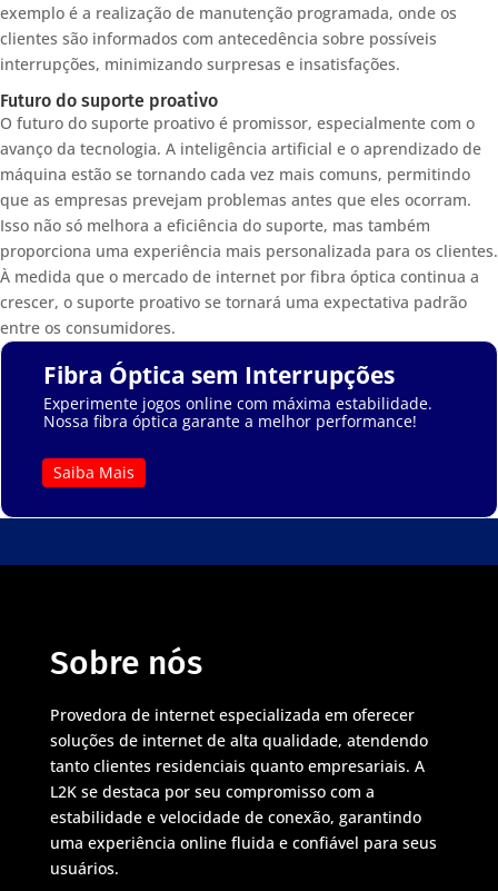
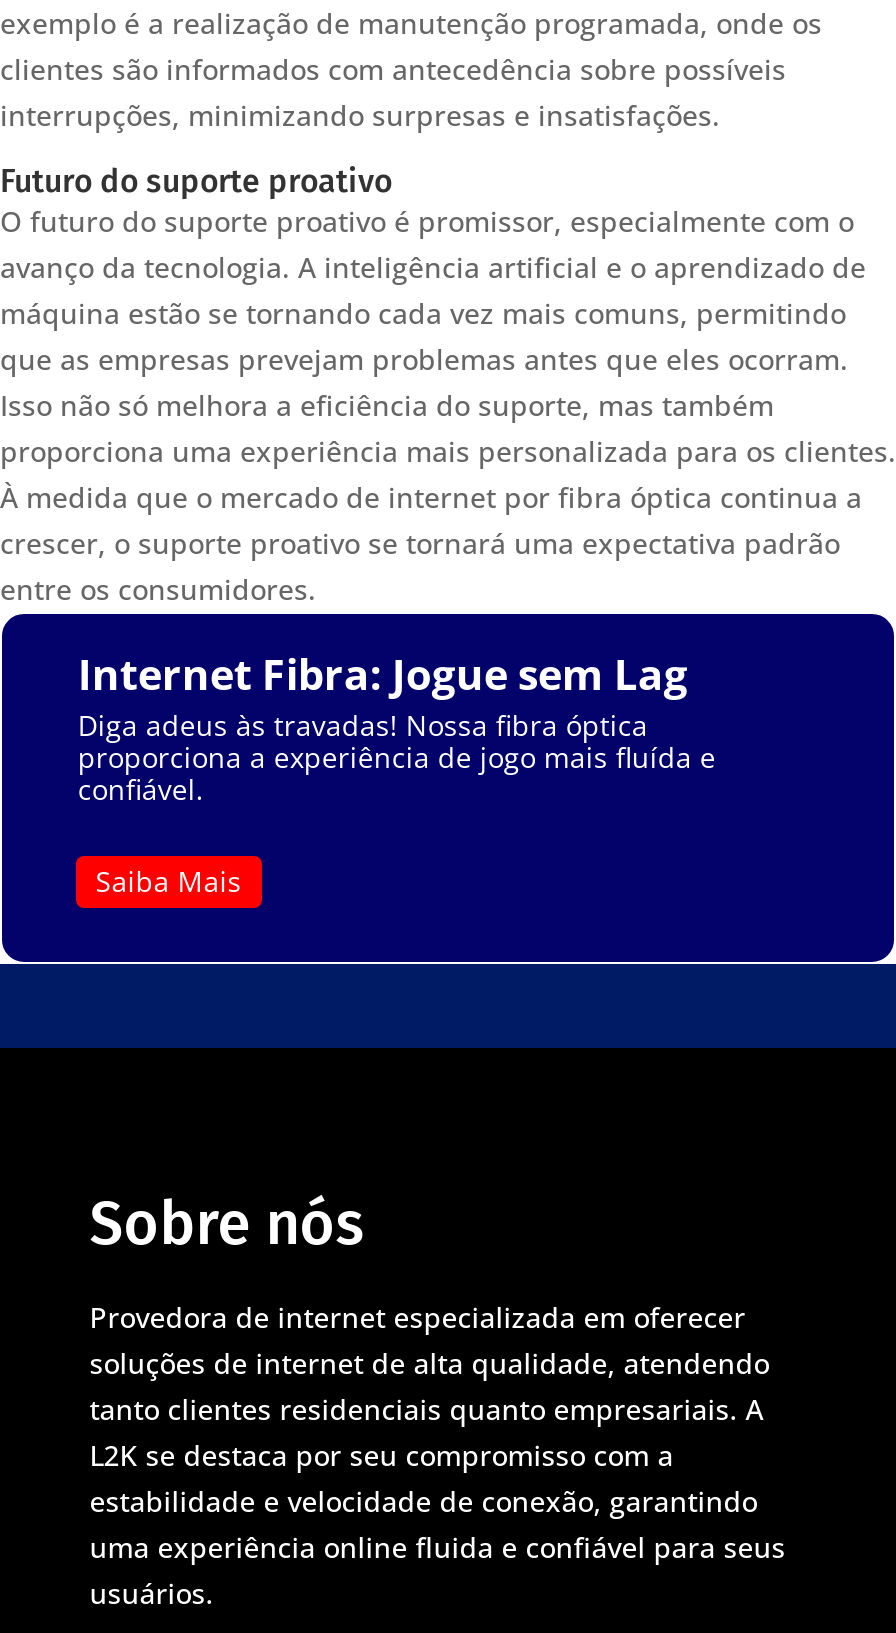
- Fibra Óptica sem Interrupções
- Experimente jogos online com máxima estabilidade.
- Nossa fibra óptica garante a melhor performance!
+ Internet Fibra: Jogue sem Lag
+ Diga adeus às travadas! Nossa fibra óptica
+ proporciona a experiência de jogo mais fluída e
+ confiável.
